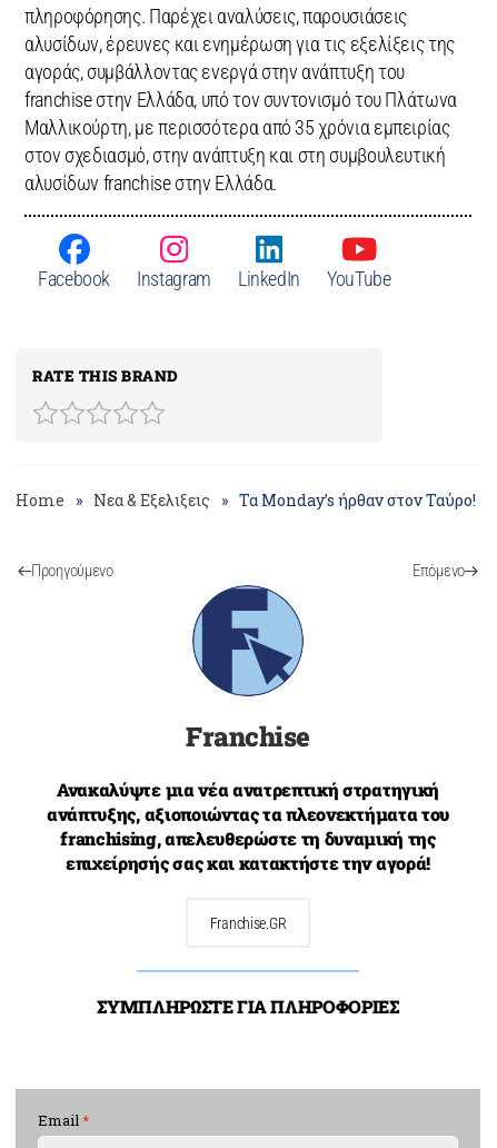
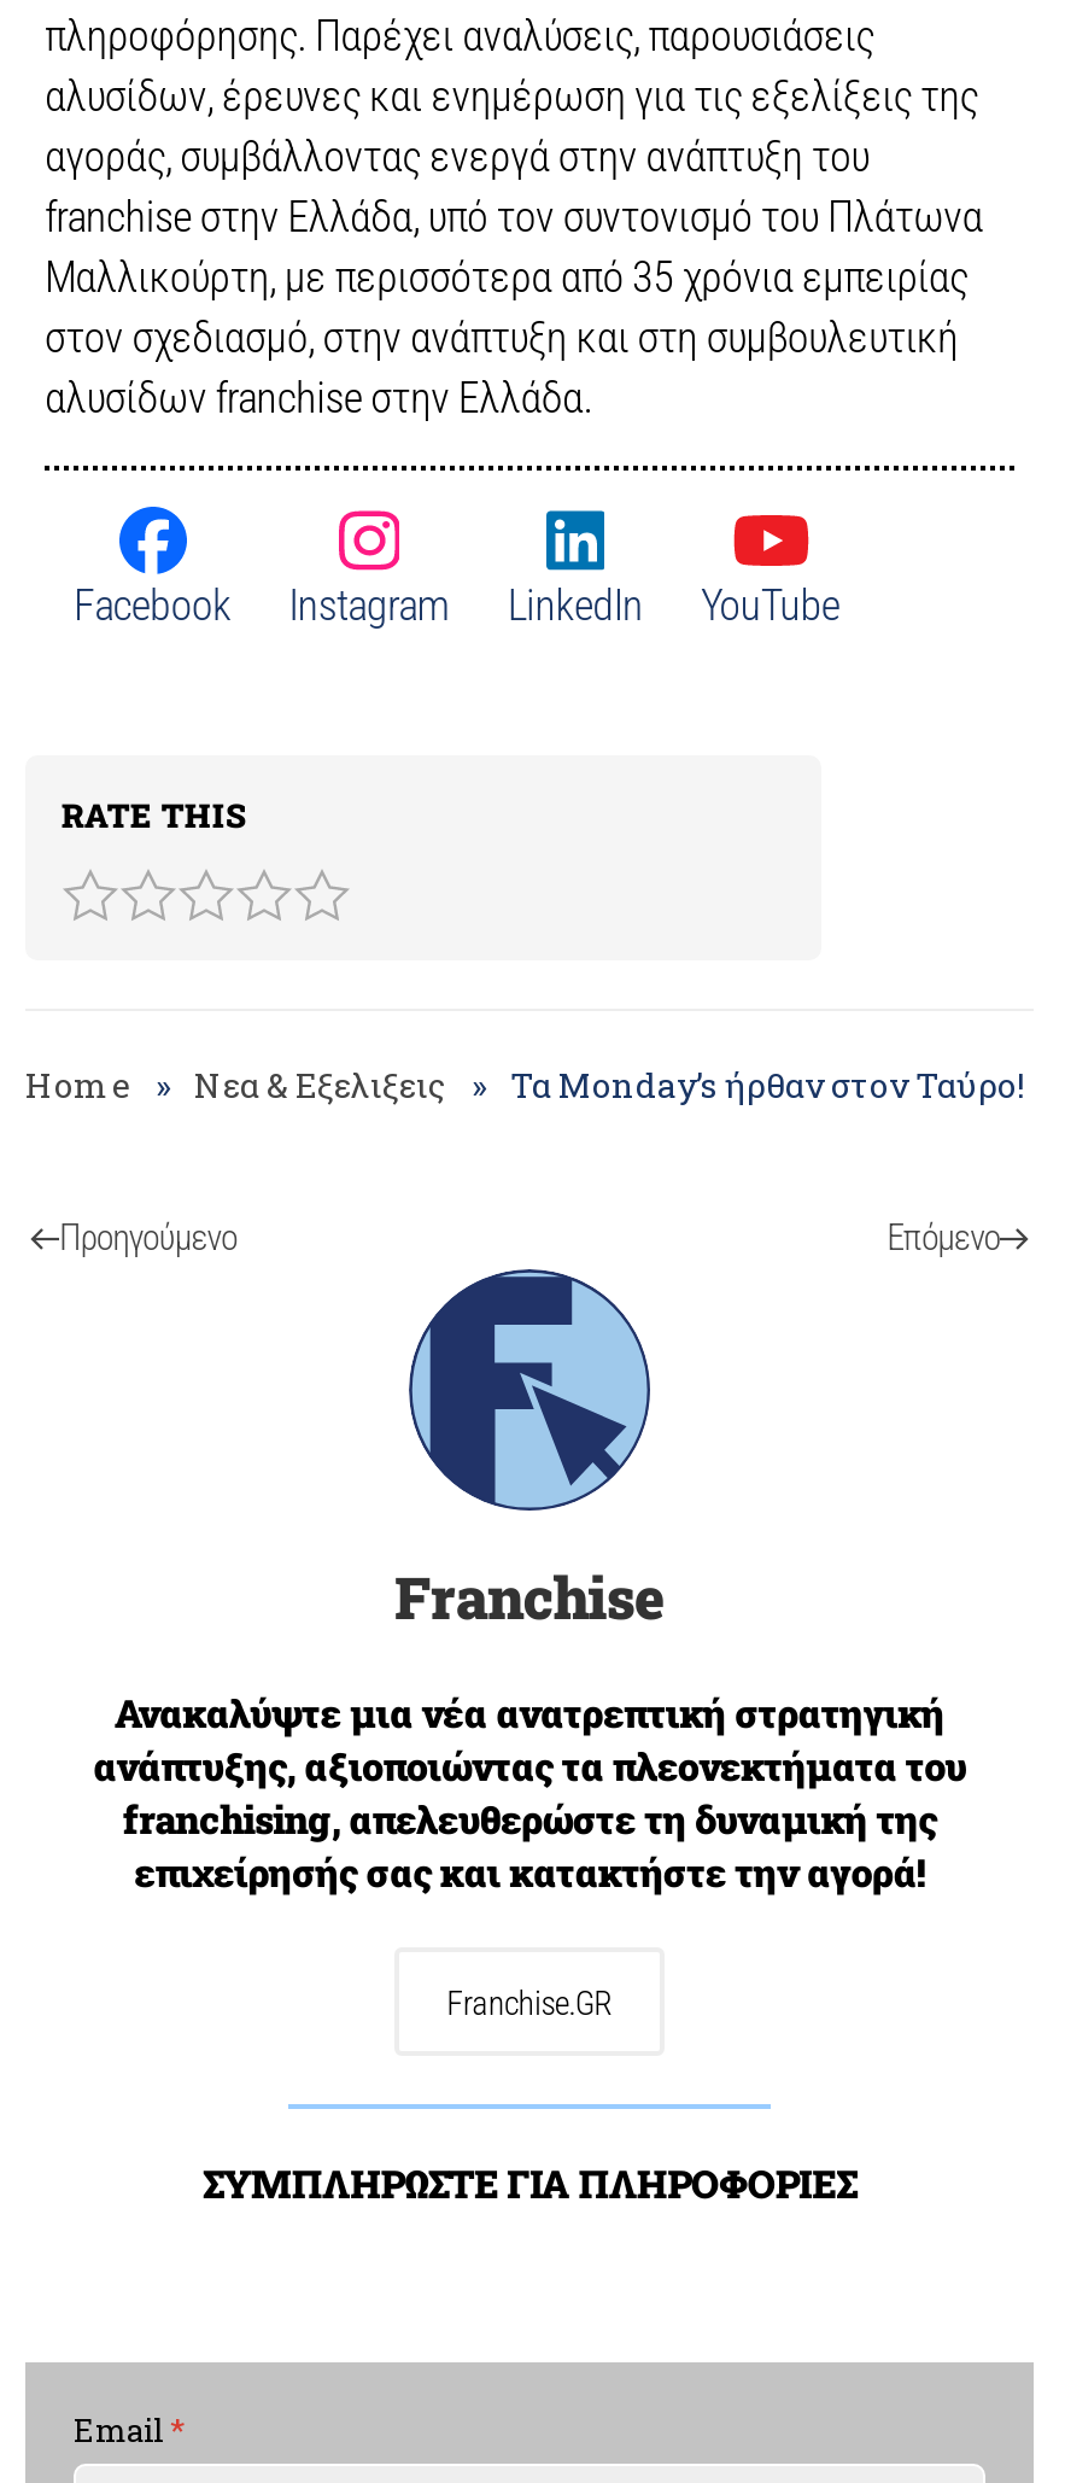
- RATE THIS BRAND
+ RATE THIS
